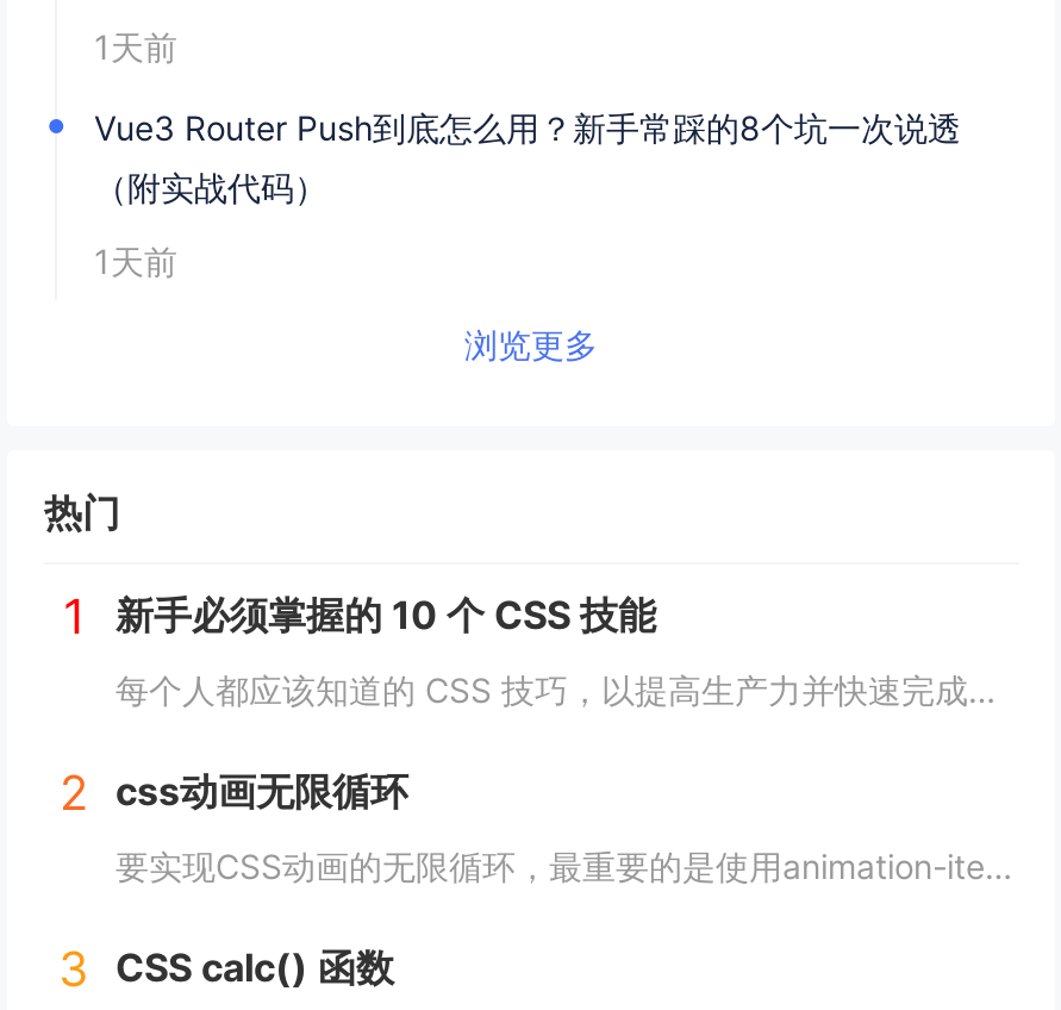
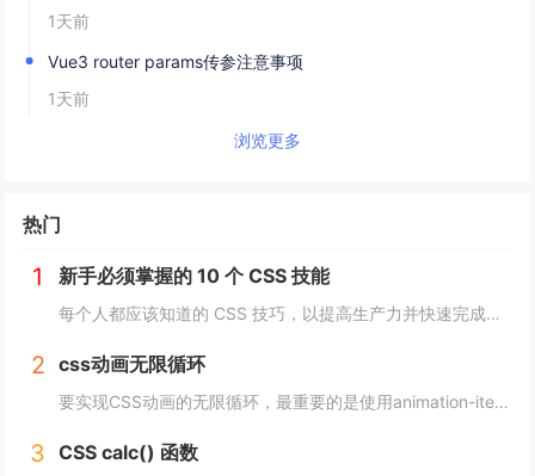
- Vue3 Router Push到底怎么用？新手常踩的8个坑一次说透
- （附实战代码）
+ Vue3 router params传参注意事项
